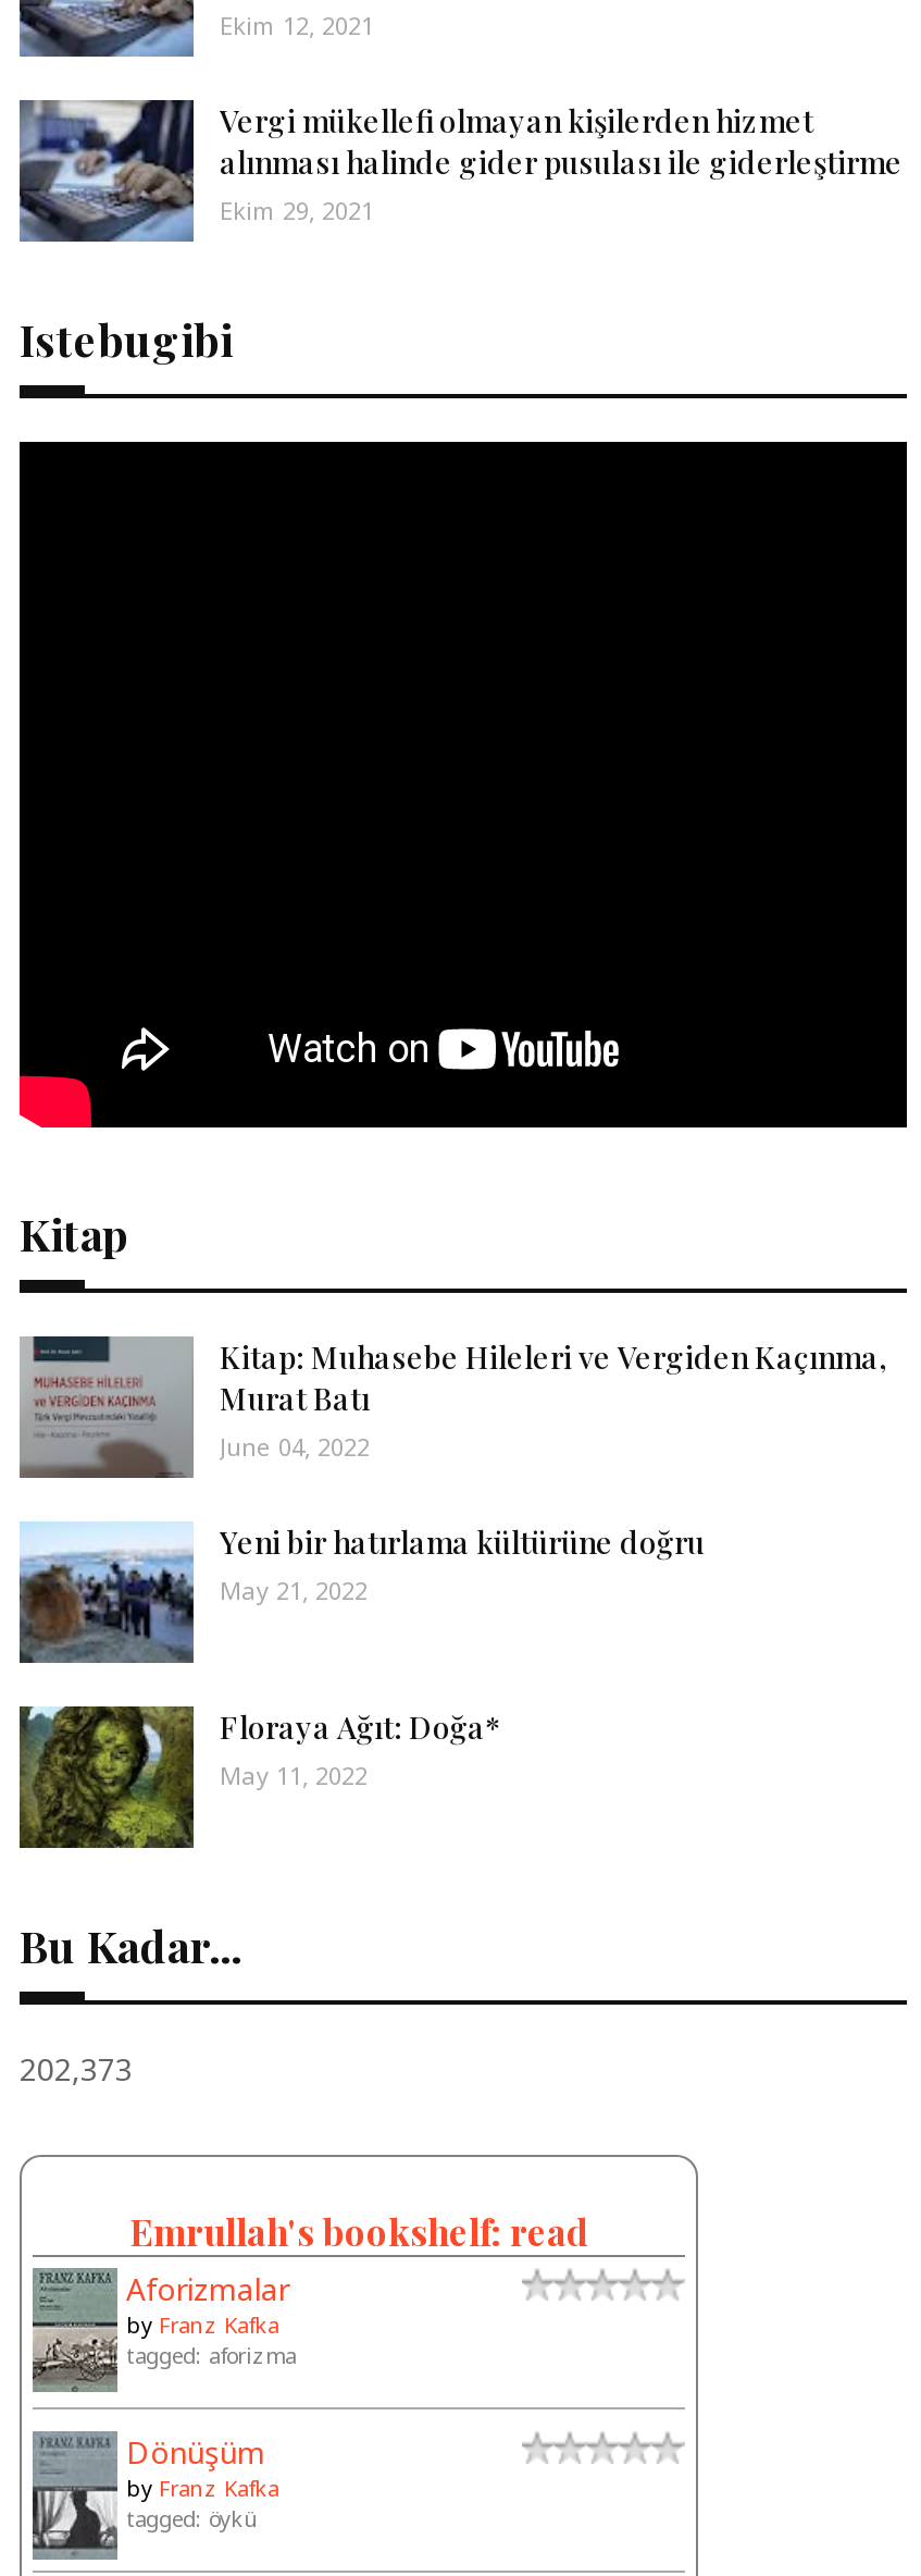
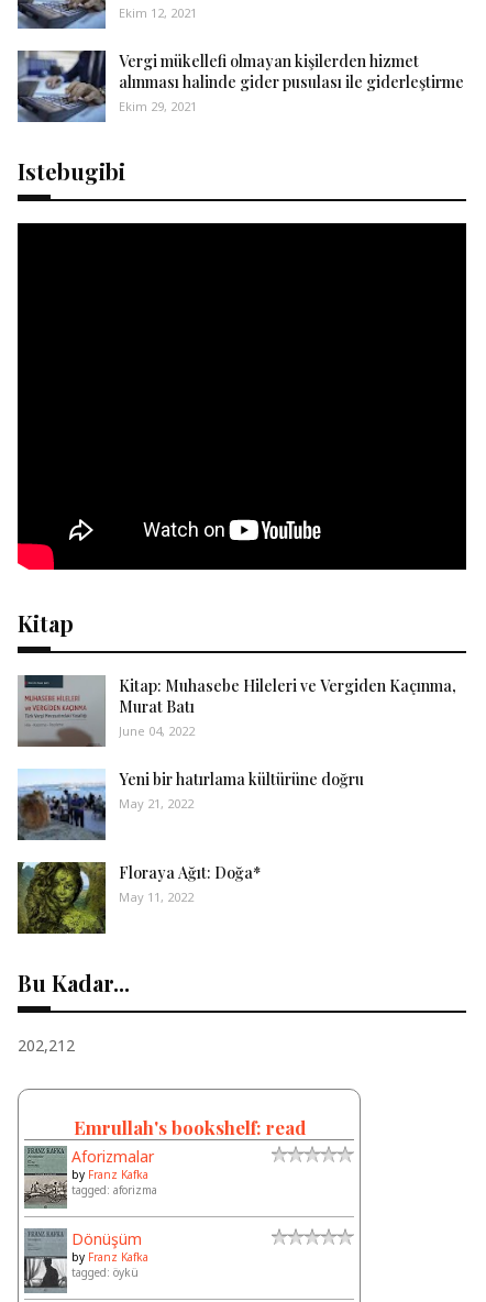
- 202,373
+ 202,212
